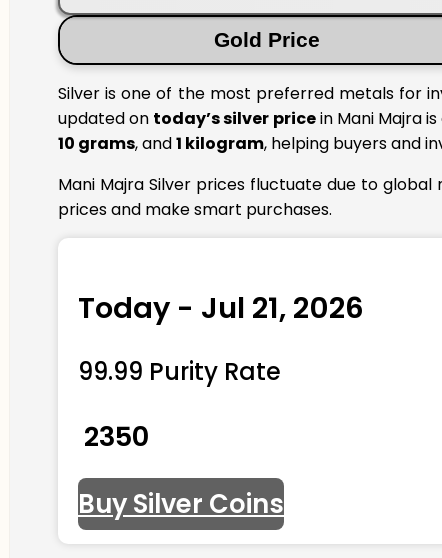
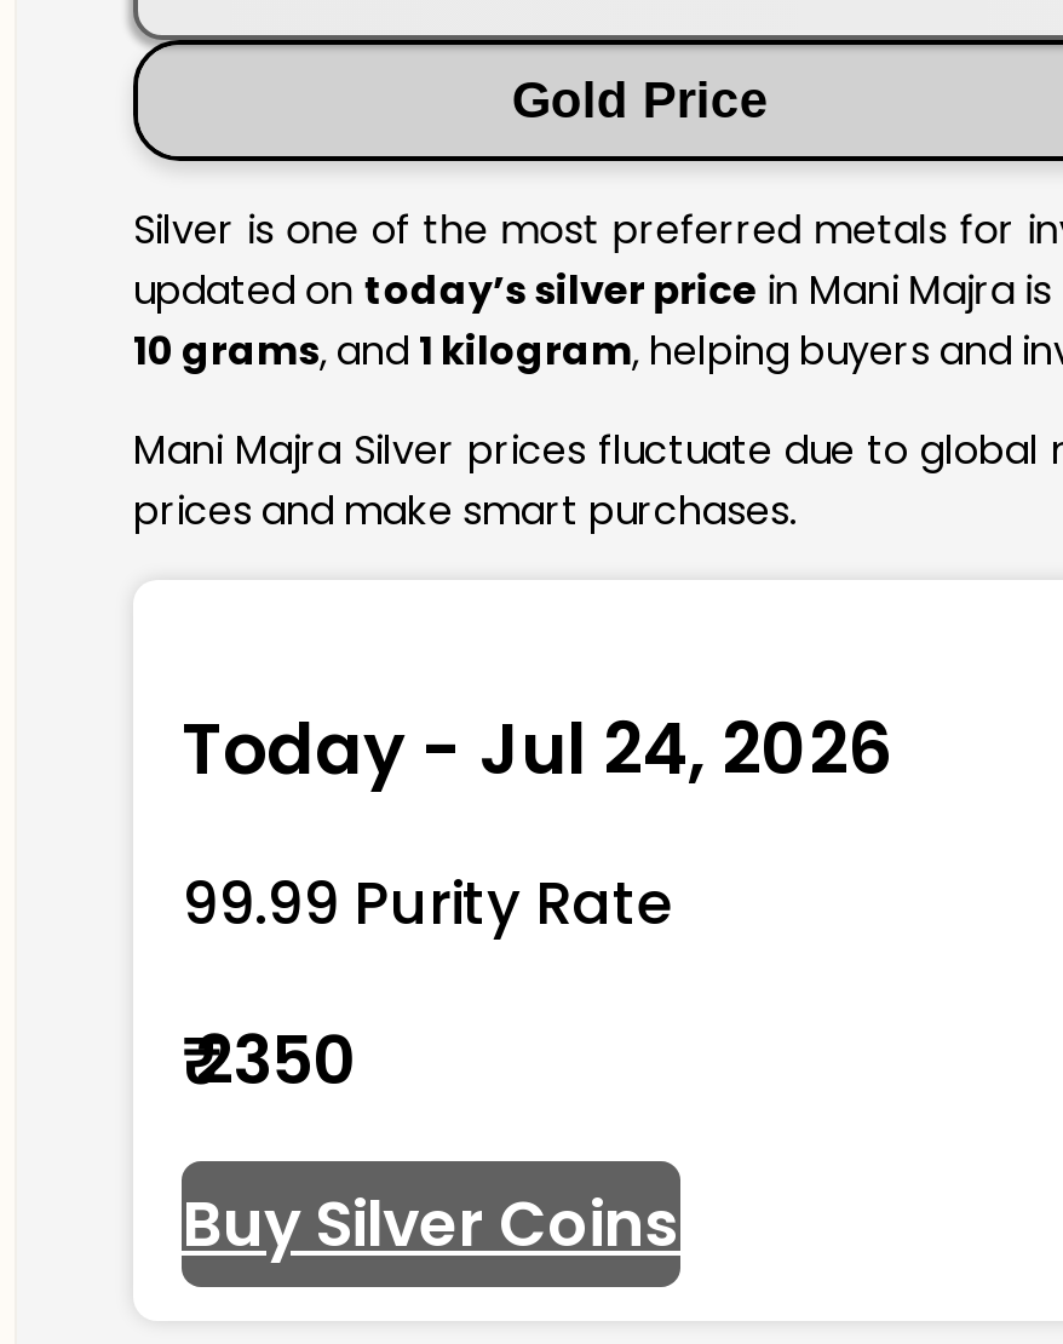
- Today - Jul 21, 2026
+ Today - Jul 24, 2026
